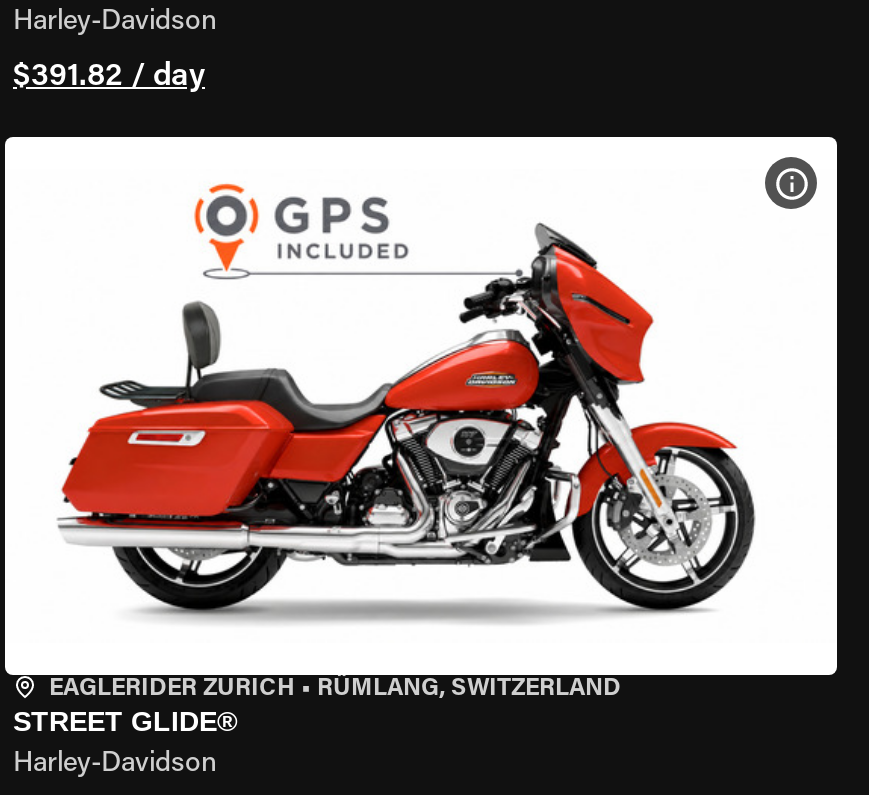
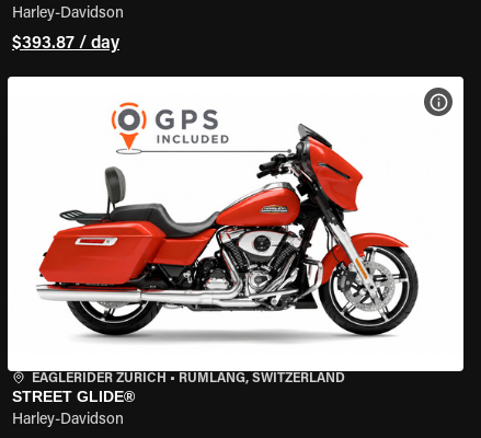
- $391.82 / day
+ $393.87 / day
